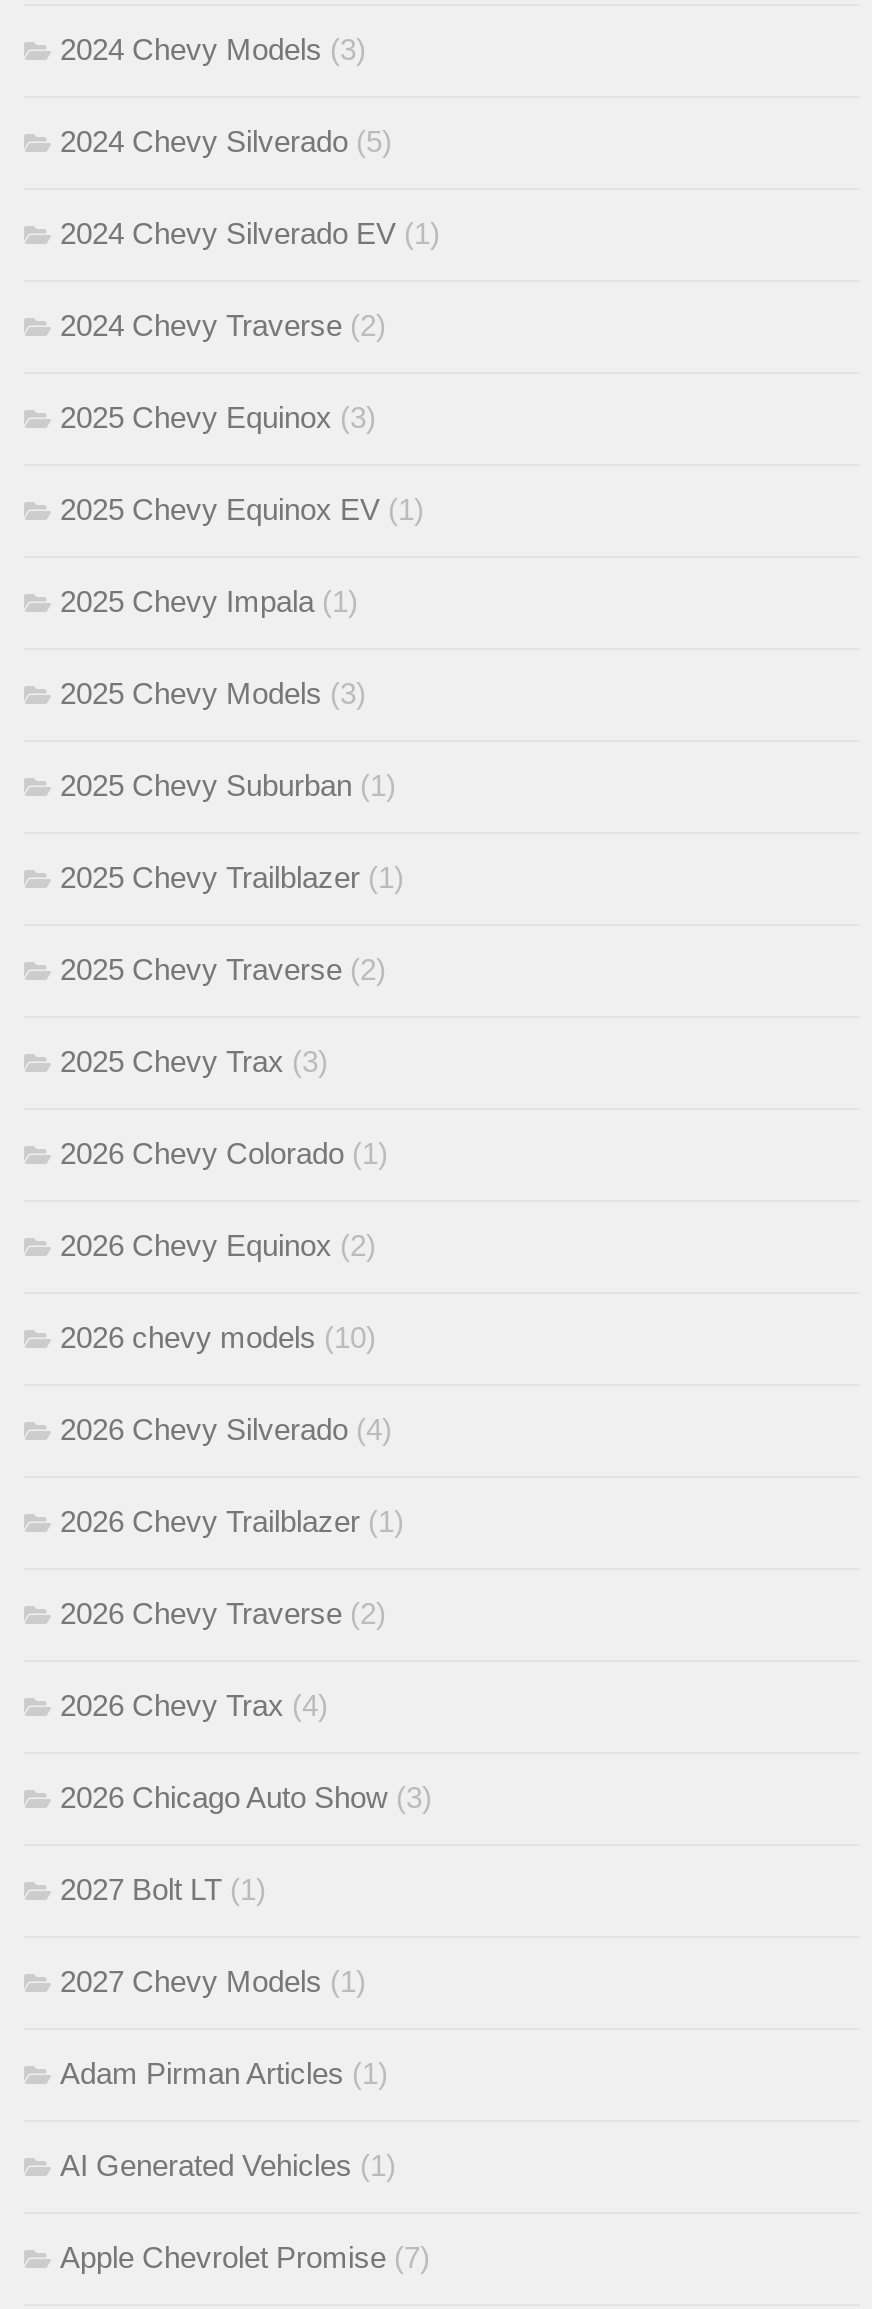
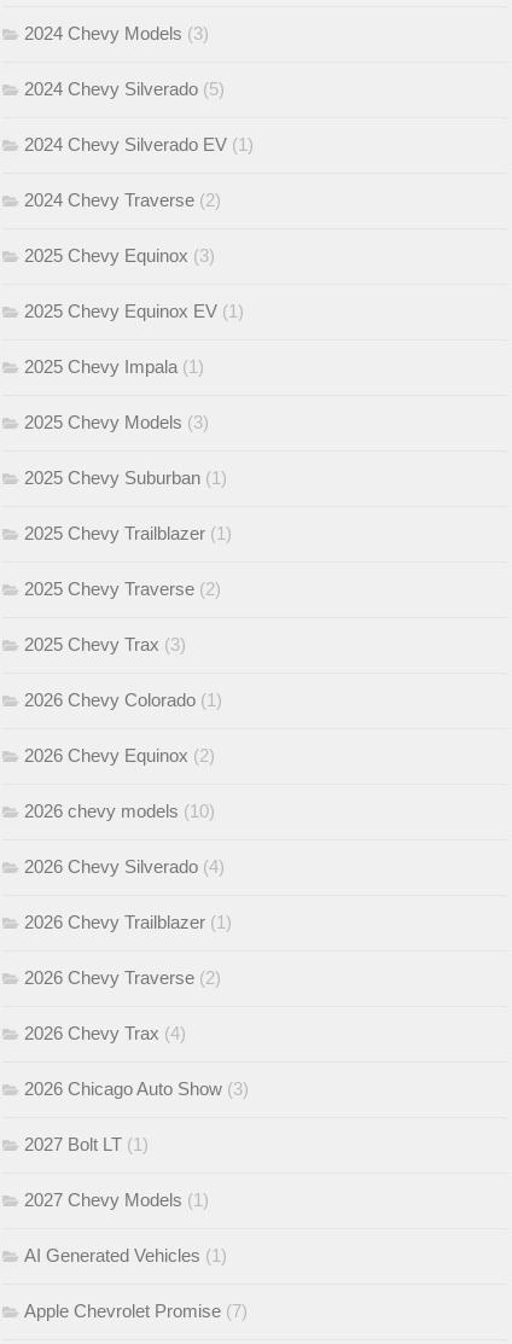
- Adam Pirman Articles (1)
